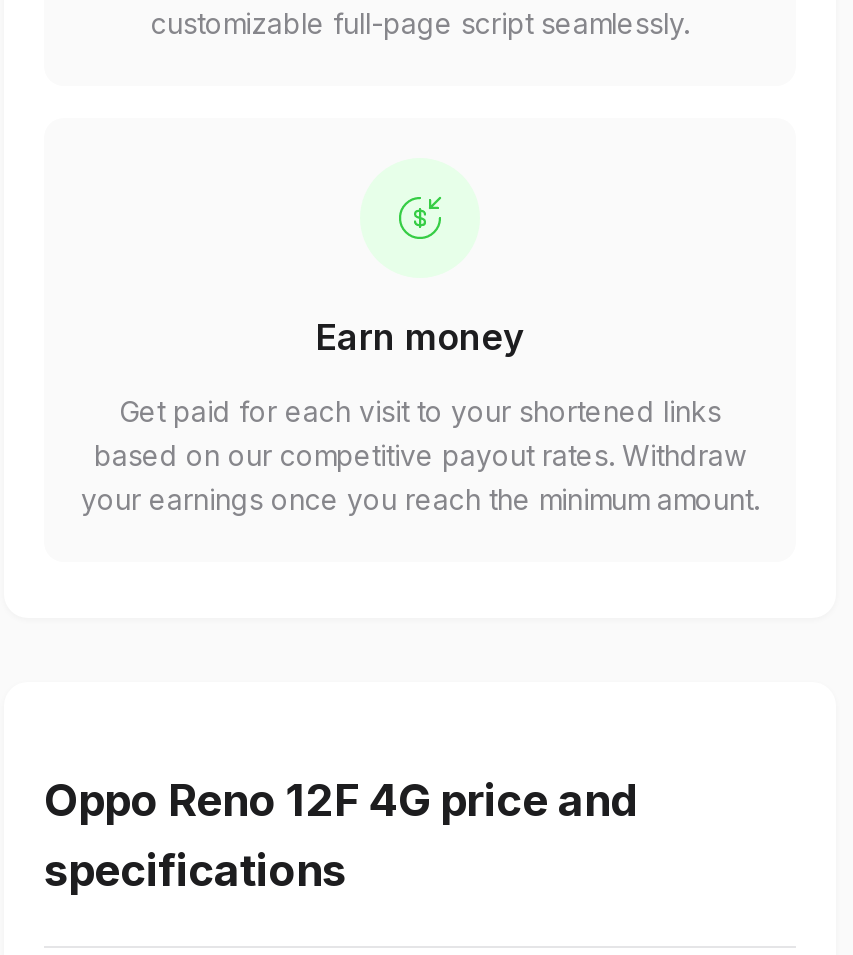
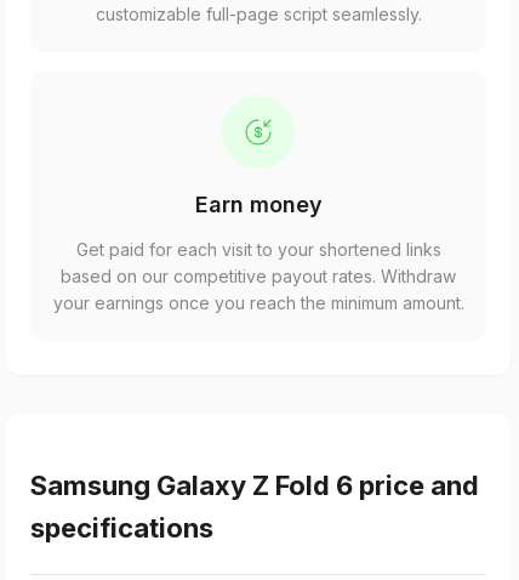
- Oppo Reno 12F 4G price and
+ Samsung Galaxy Z Fold 6 price and
